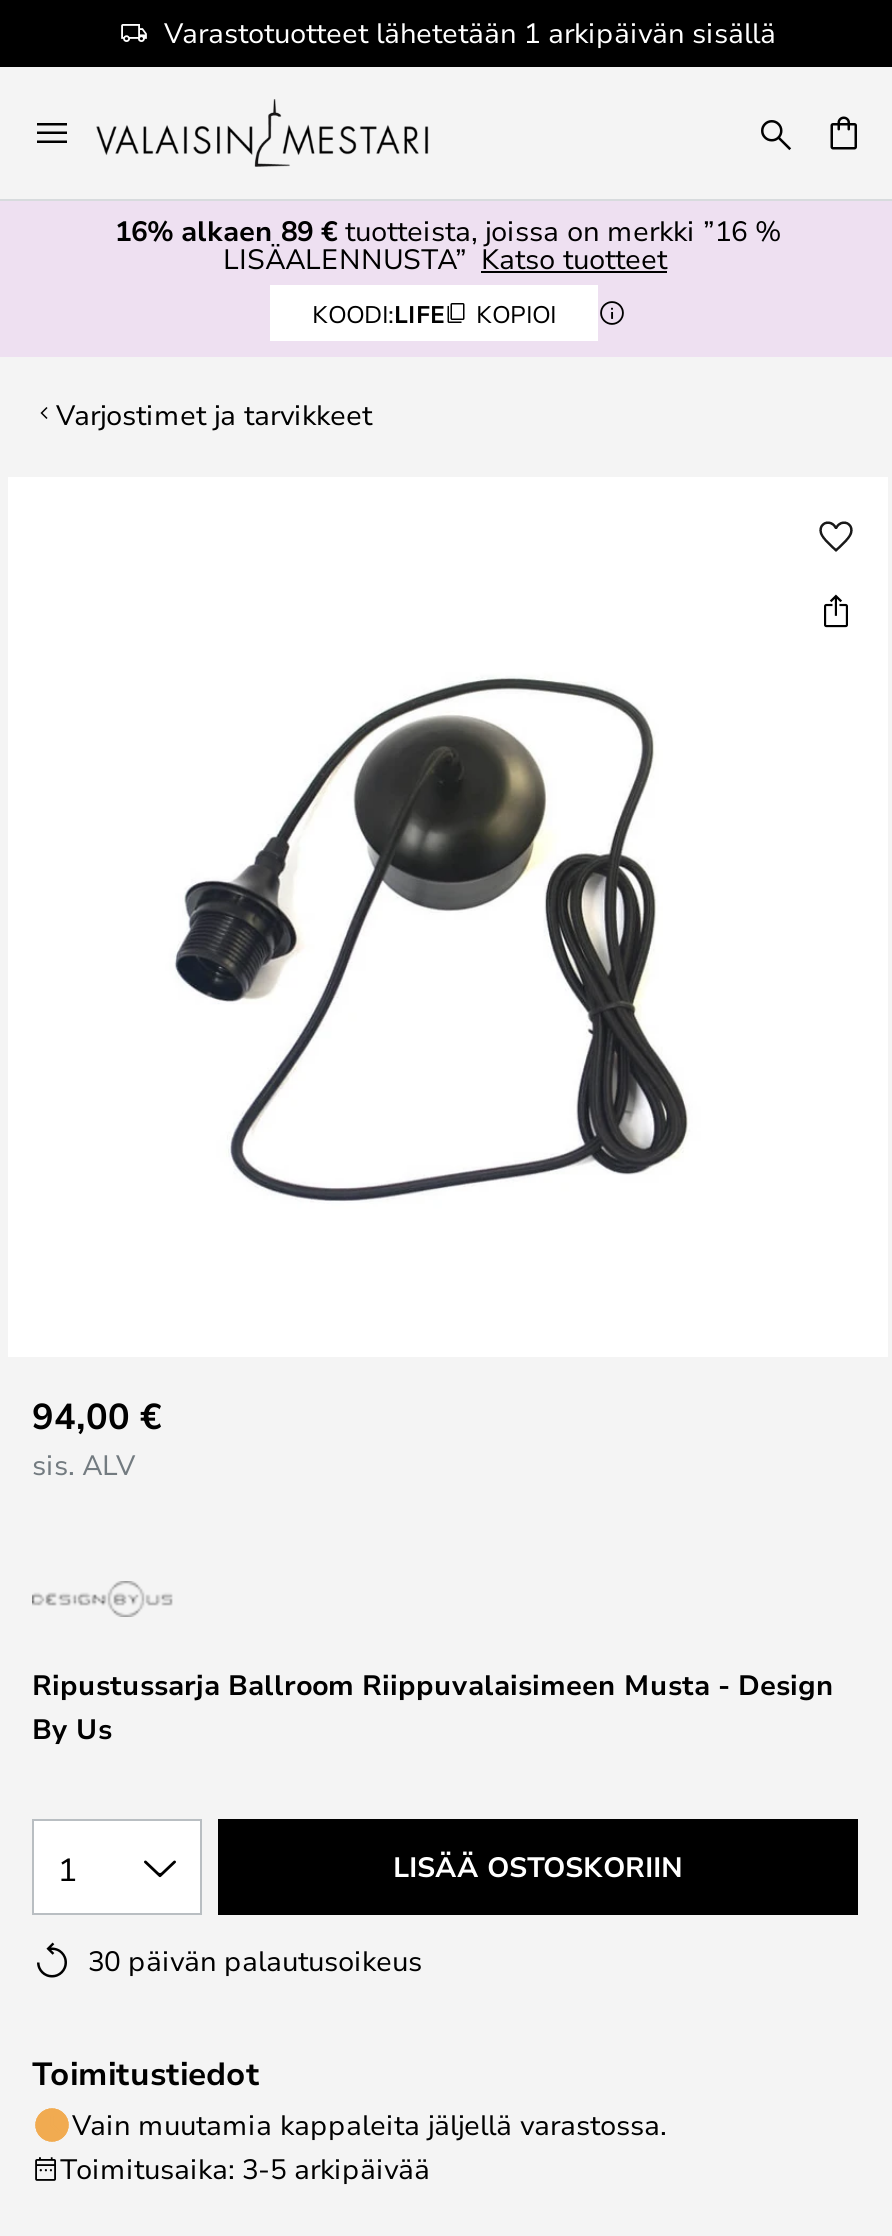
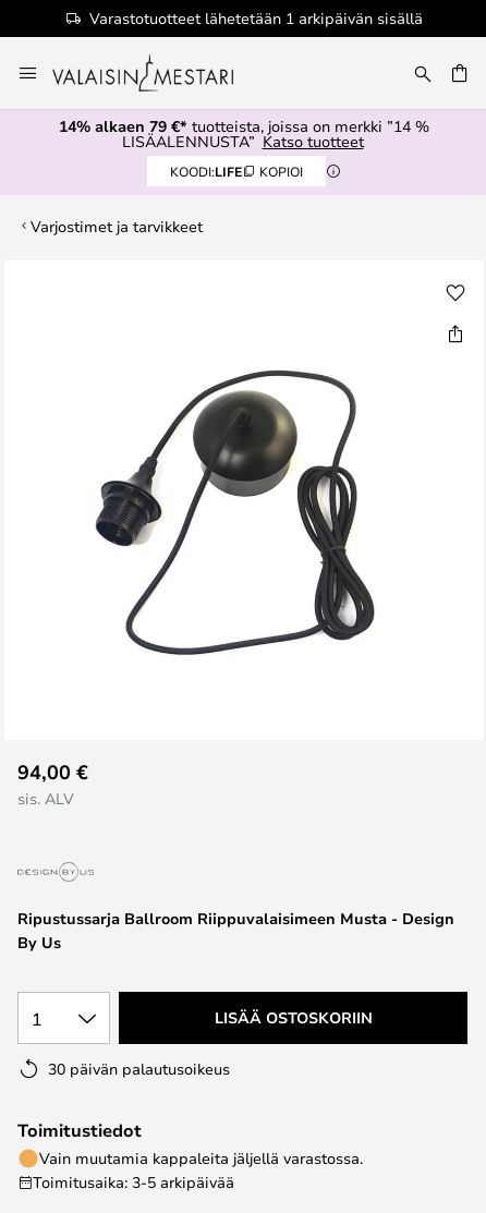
- 16% alkaen 89 €tuotteista, joissa on merkki ”16 %
+ 14% alkaen 79 €* tuotteista, joissa on merkki ”14 %
